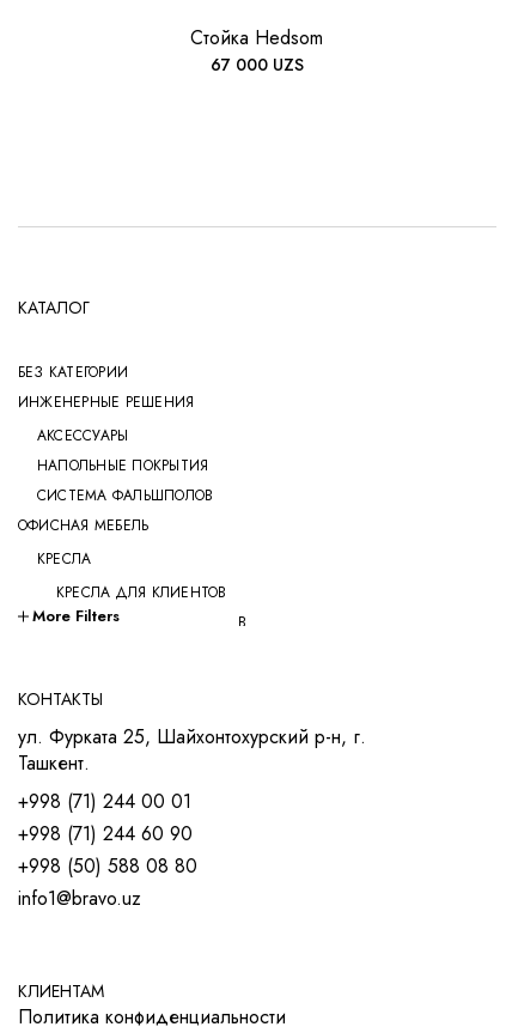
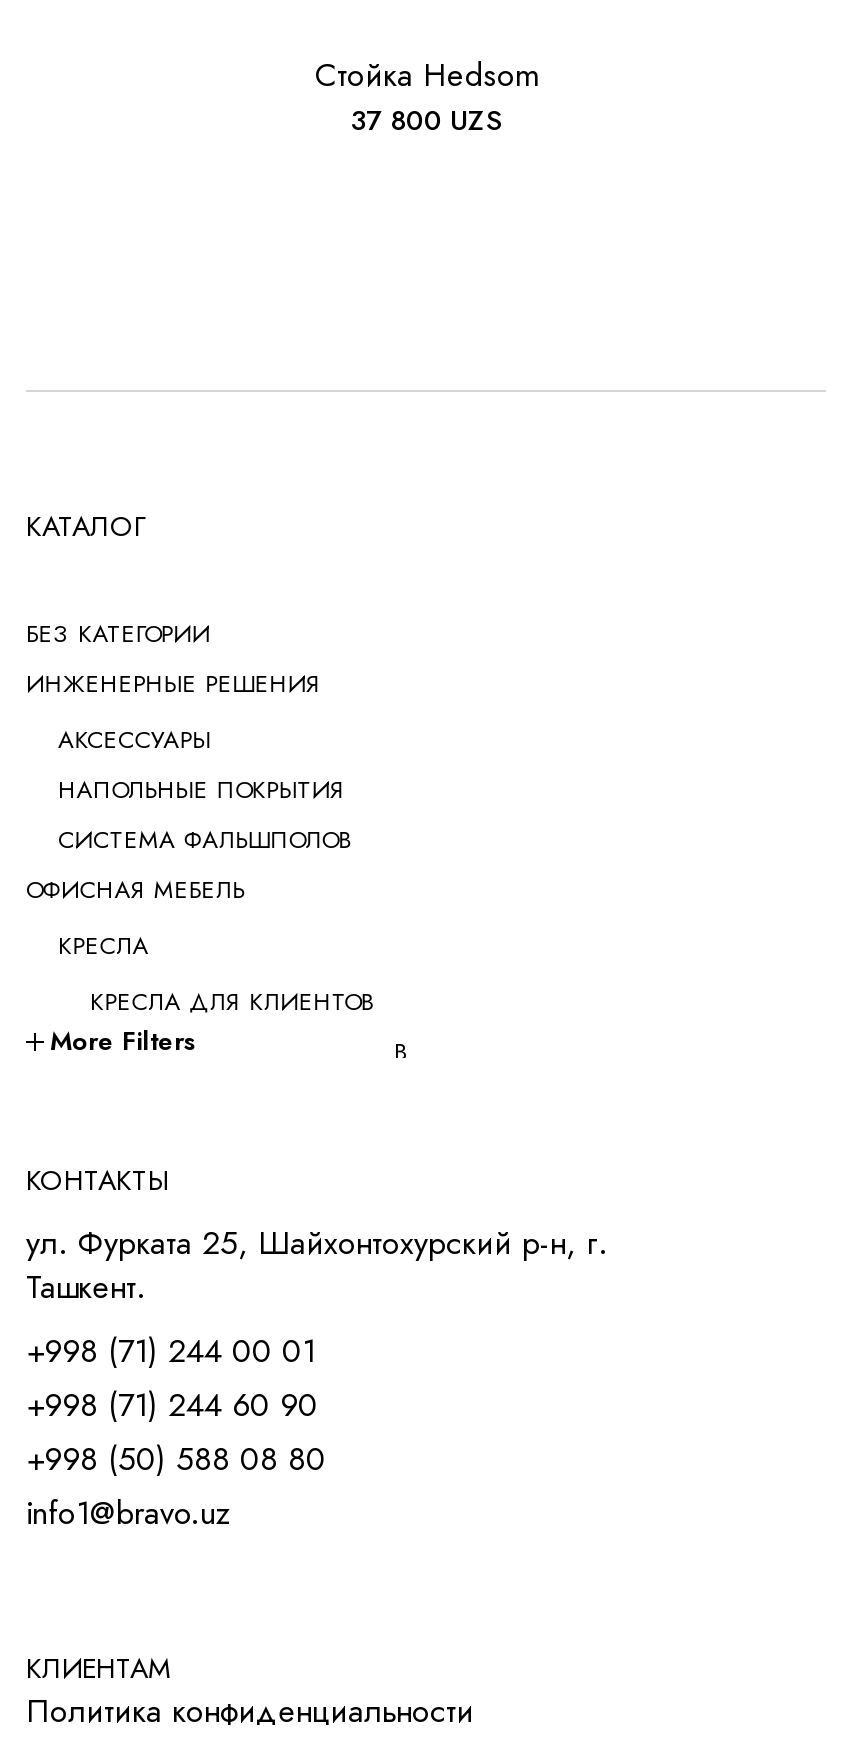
- 67 000 UZS
+ 37 800 UZS
